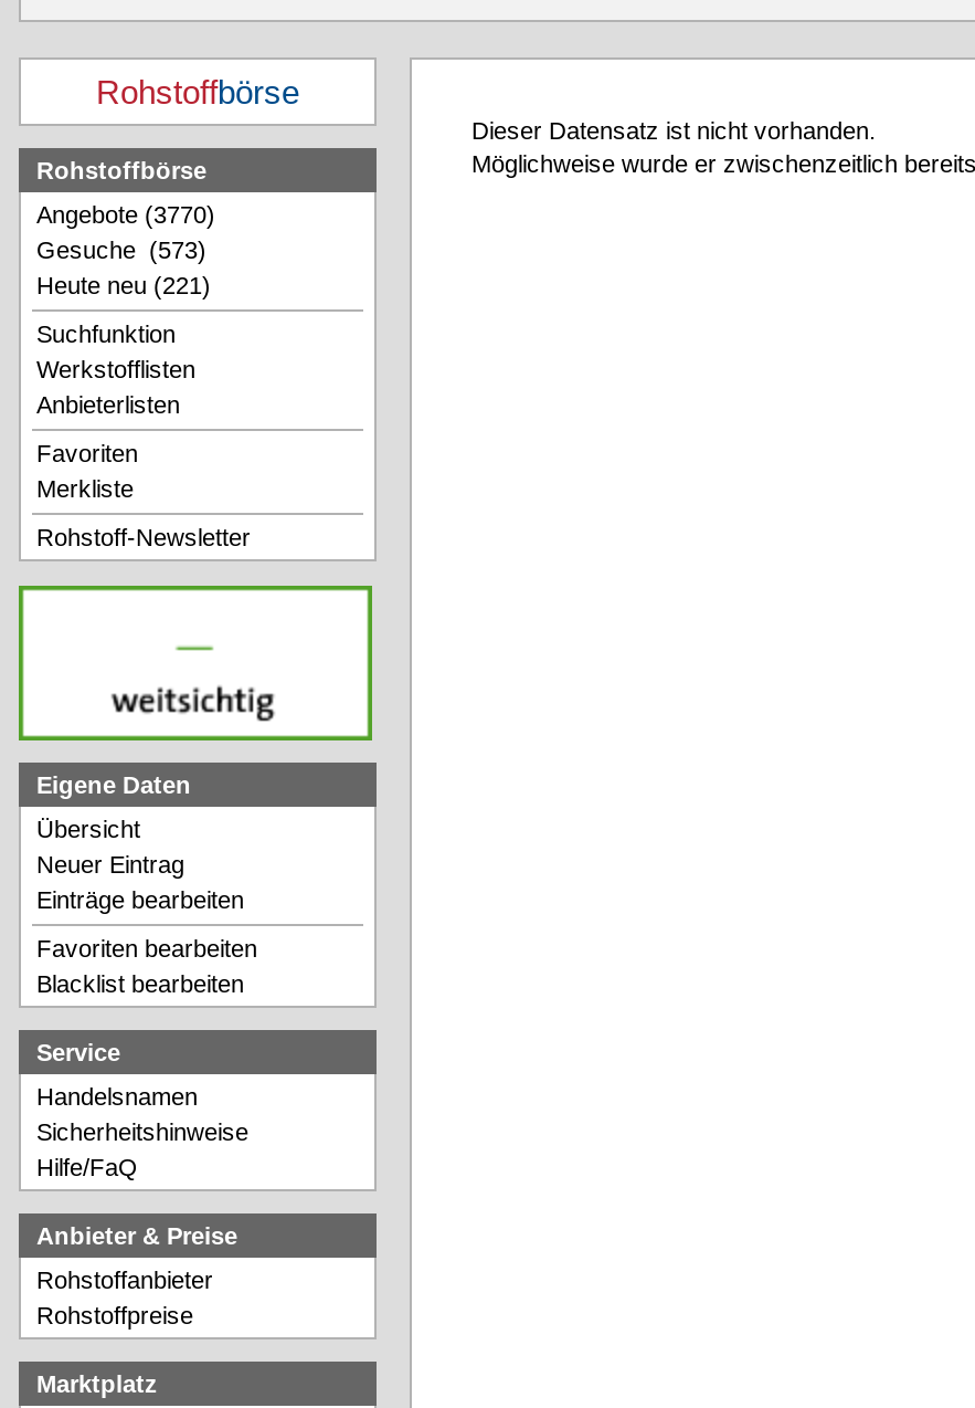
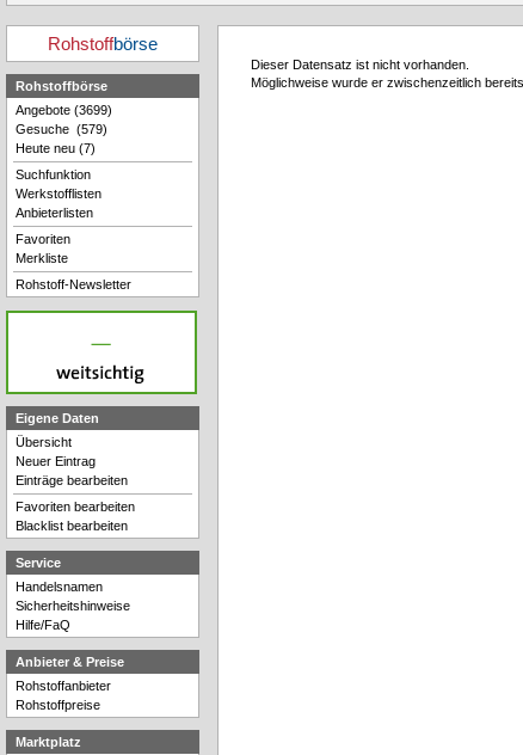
- Angebote (3770)
+ Angebote (3699)

- Gesuche (573)
+ Gesuche (579)

- Heute neu (221)
+ Heute neu (7)
